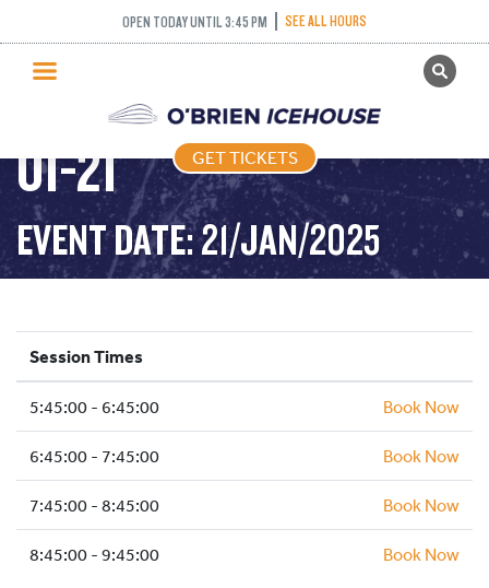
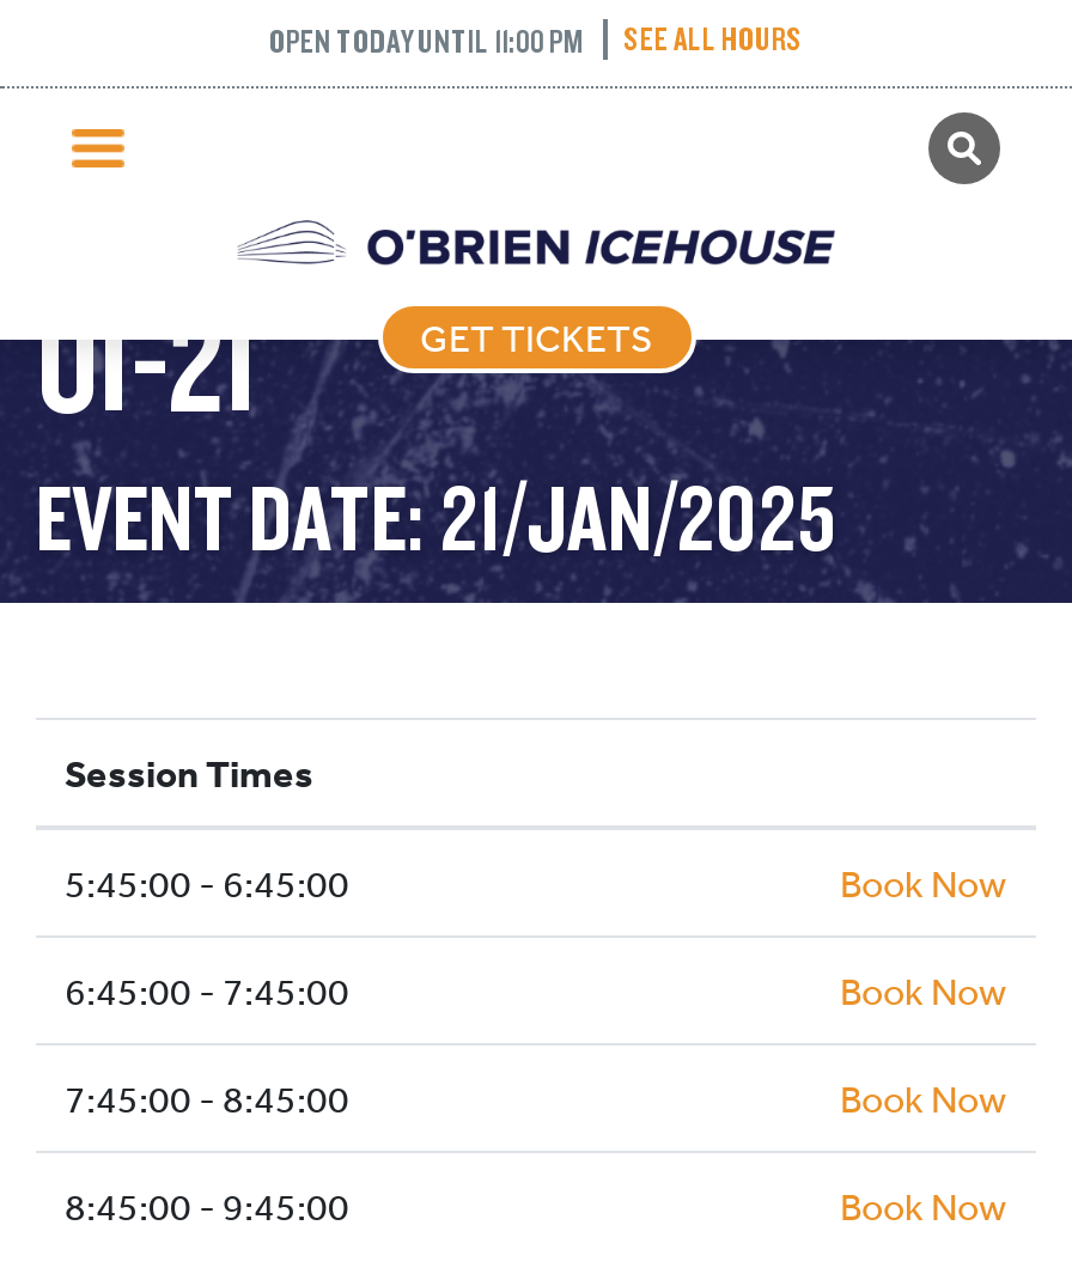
- OPEN TODAY UNTIL 3:45 PM
+ OPEN TODAY UNTIL 11:00 PM
